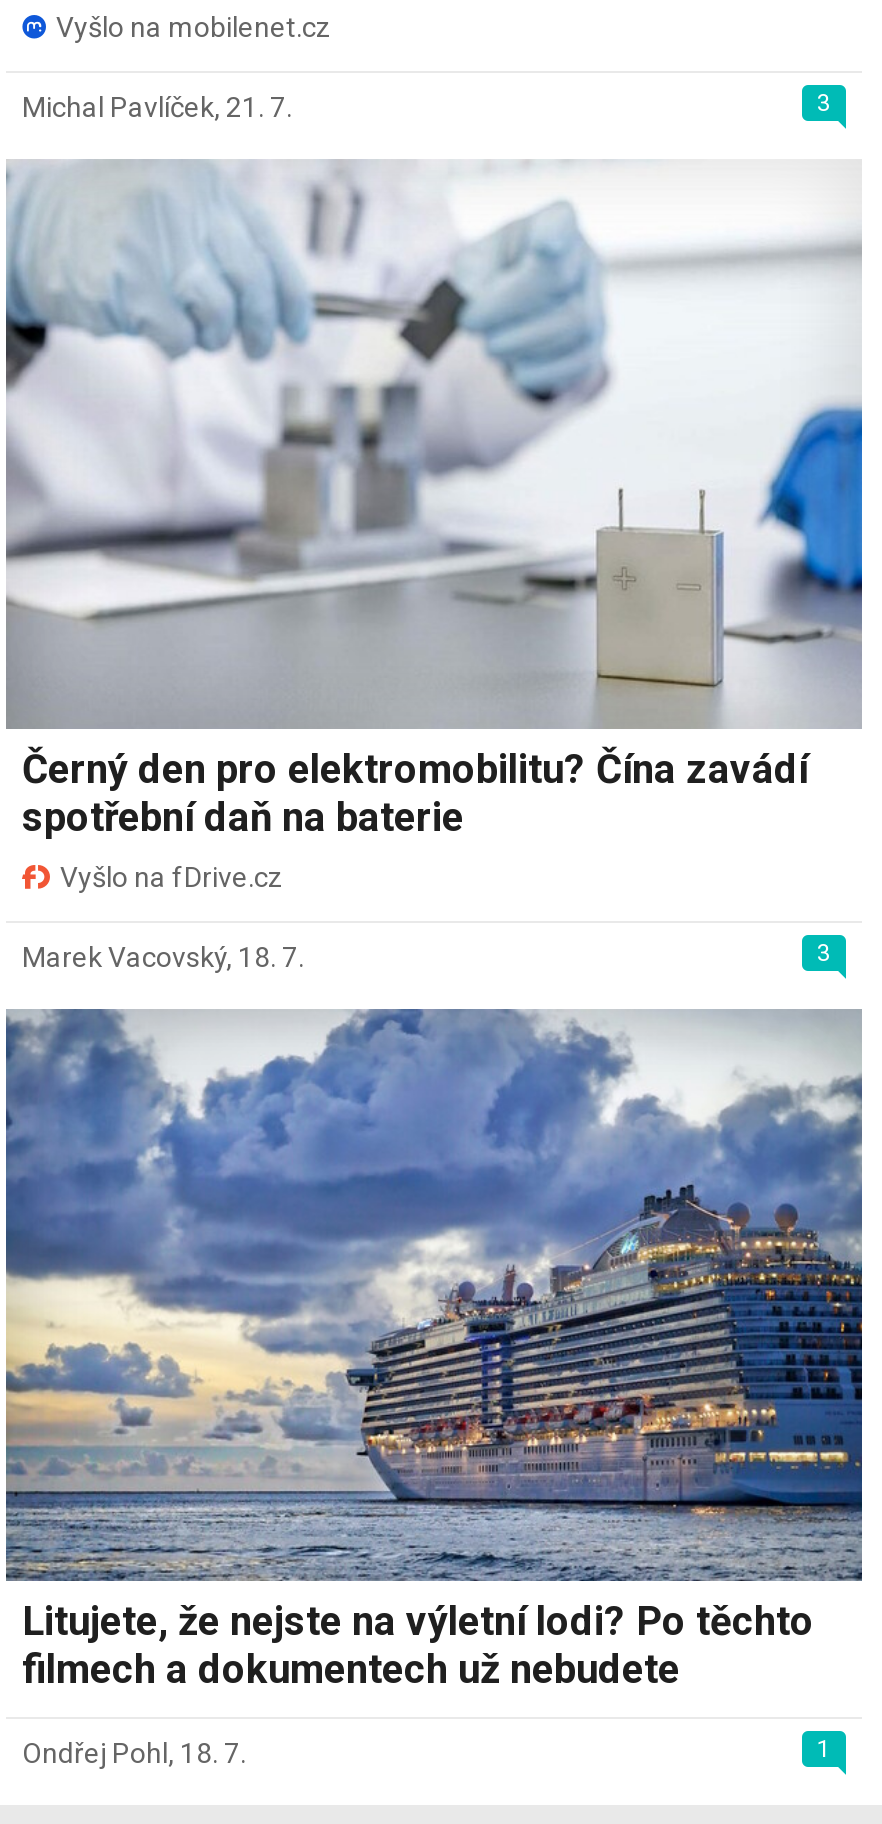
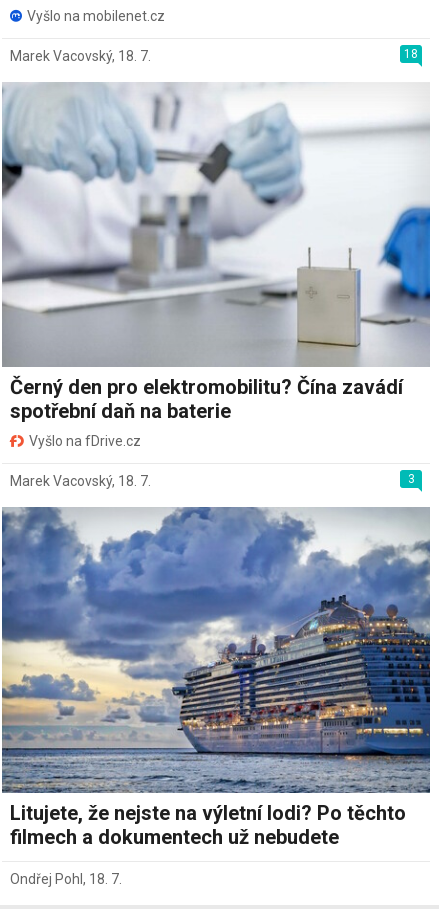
- 3
- Michal Pavlíček, 21. 7.
+ 18
+ Marek Vacovský, 18. 7.

- 1
